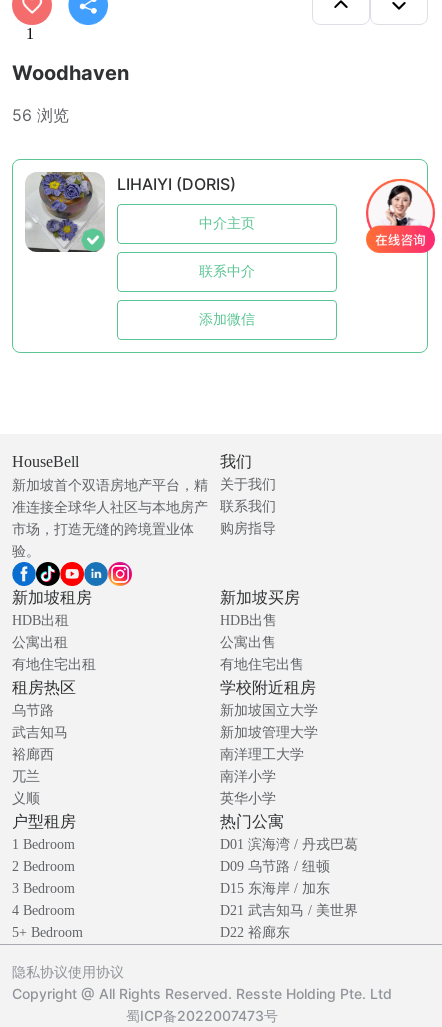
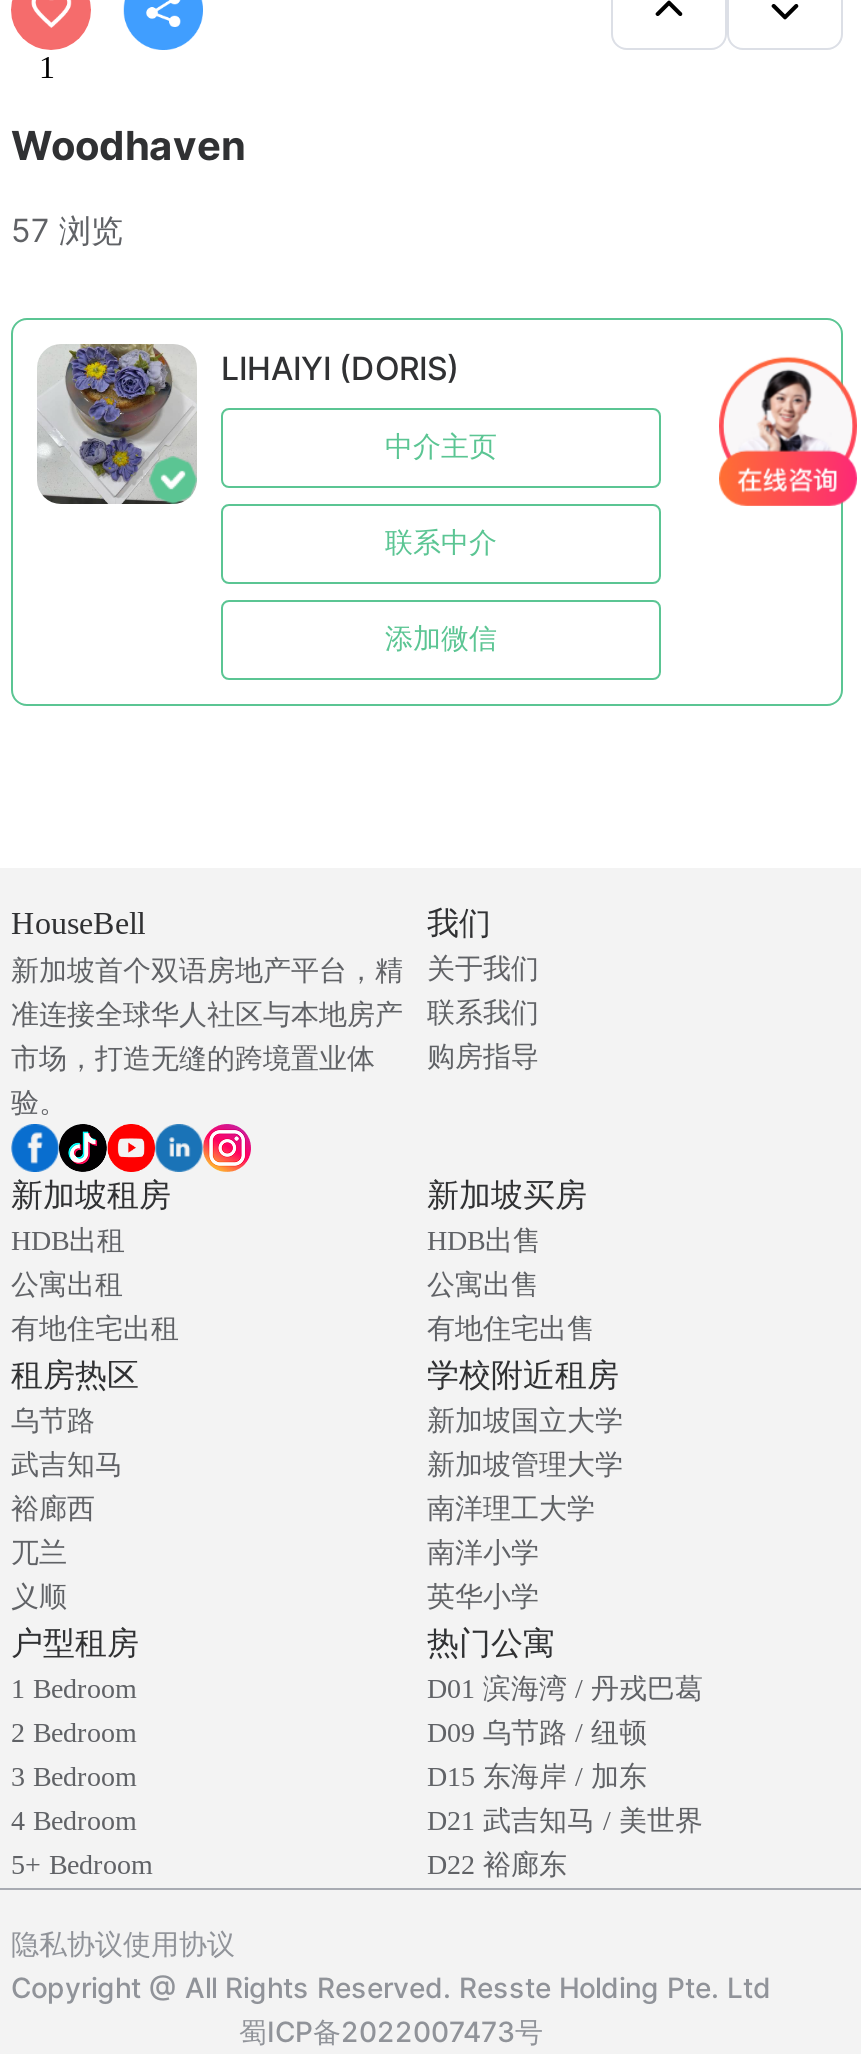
- 56 浏览
+ 57 浏览
